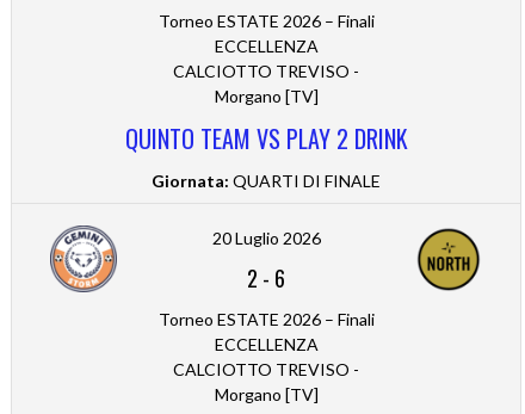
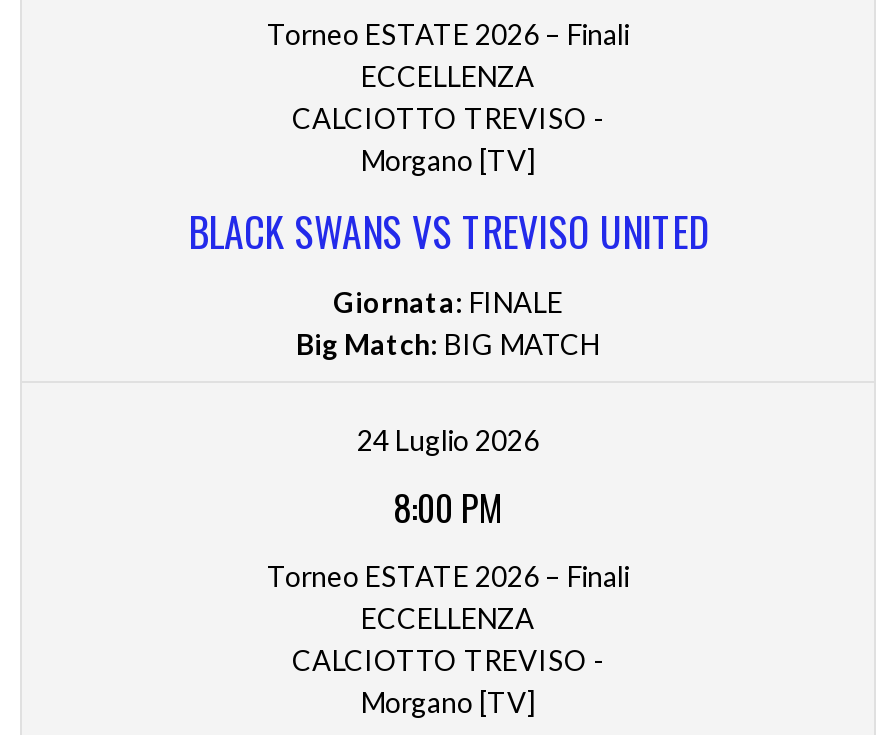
- QUINTO TEAM VS PLAY 2 DRINK
- Giornata: QUARTI DI FINALE
+ BLACK SWANS VS TREVISO UNITED
+ Giornata: FINALE
+ Big Match: BIG MATCH

- [image]

- 20 Luglio 2026
+ 24 Luglio 2026

- [image]

- 2 - 6
+ 8:00 PM
